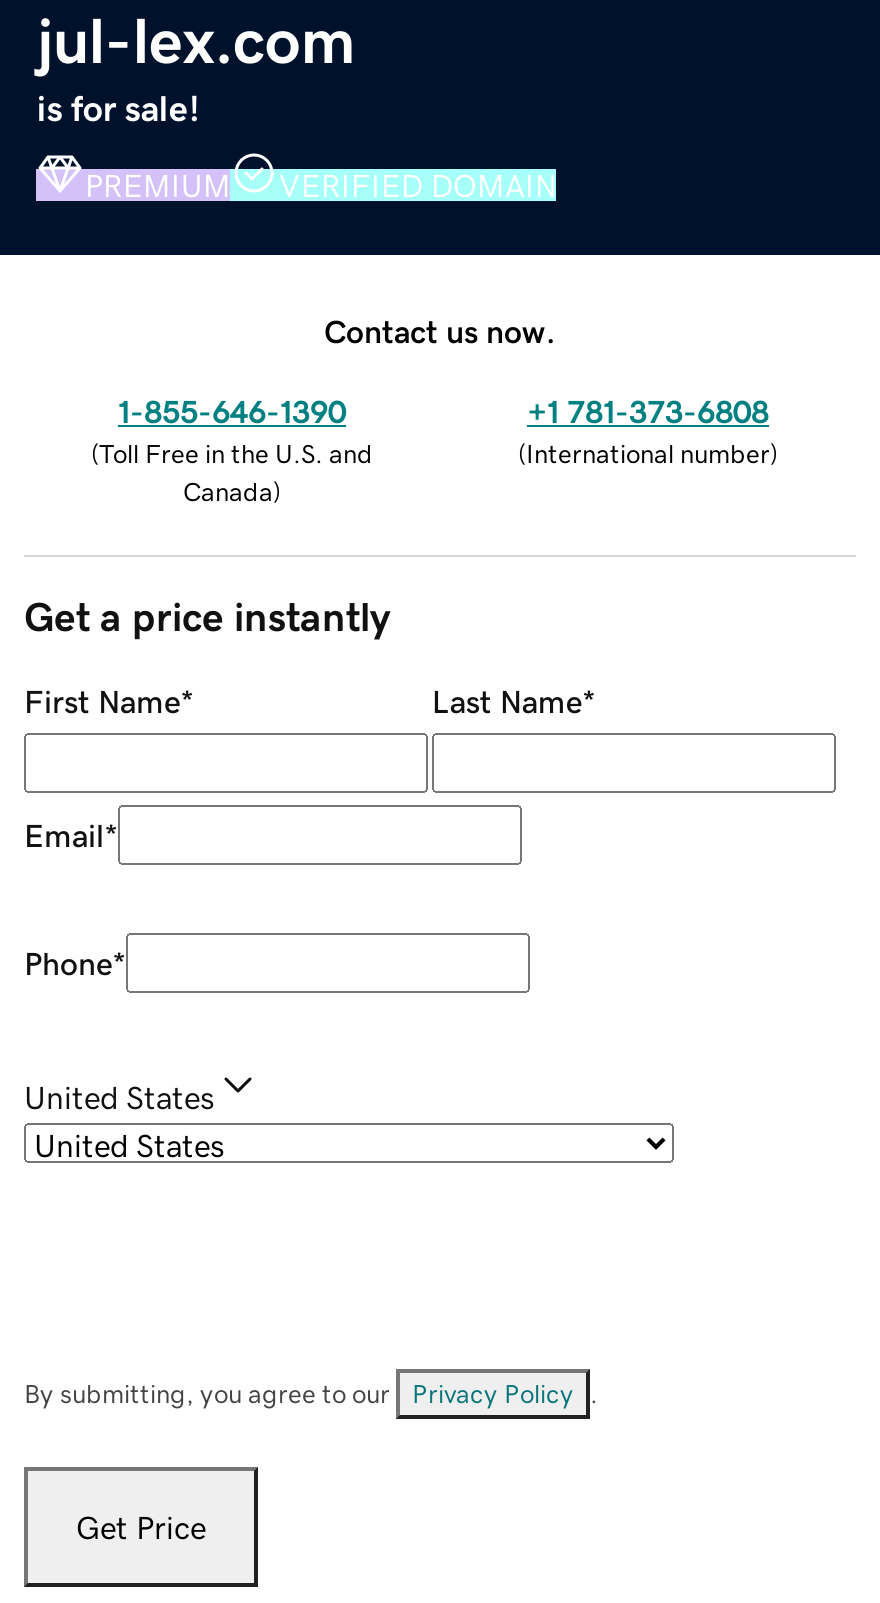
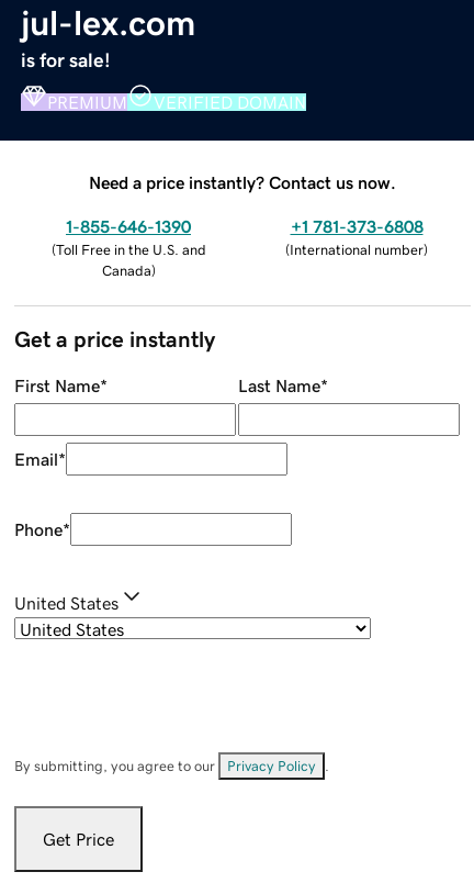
- Contact us now.
+ Need a price instantly? Contact us now.
